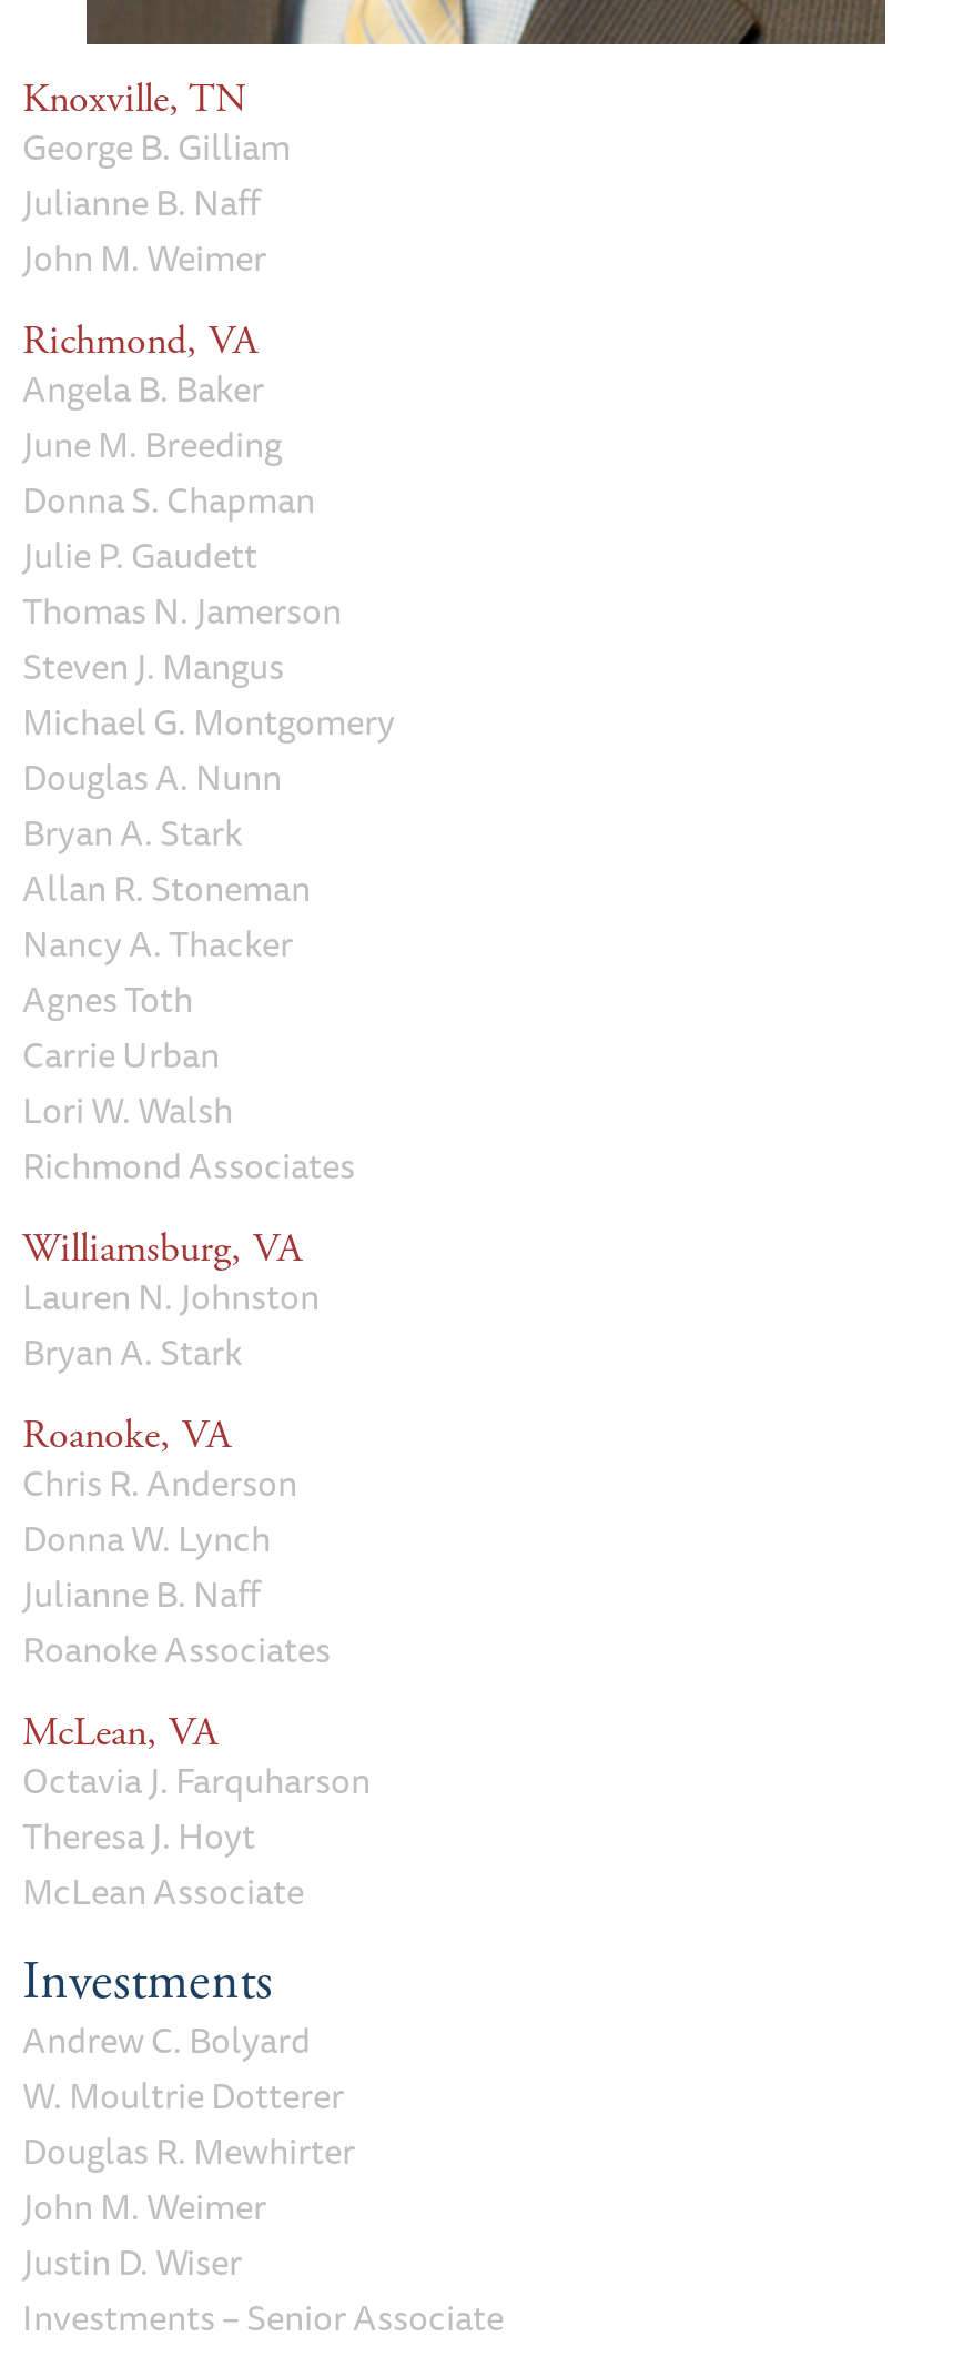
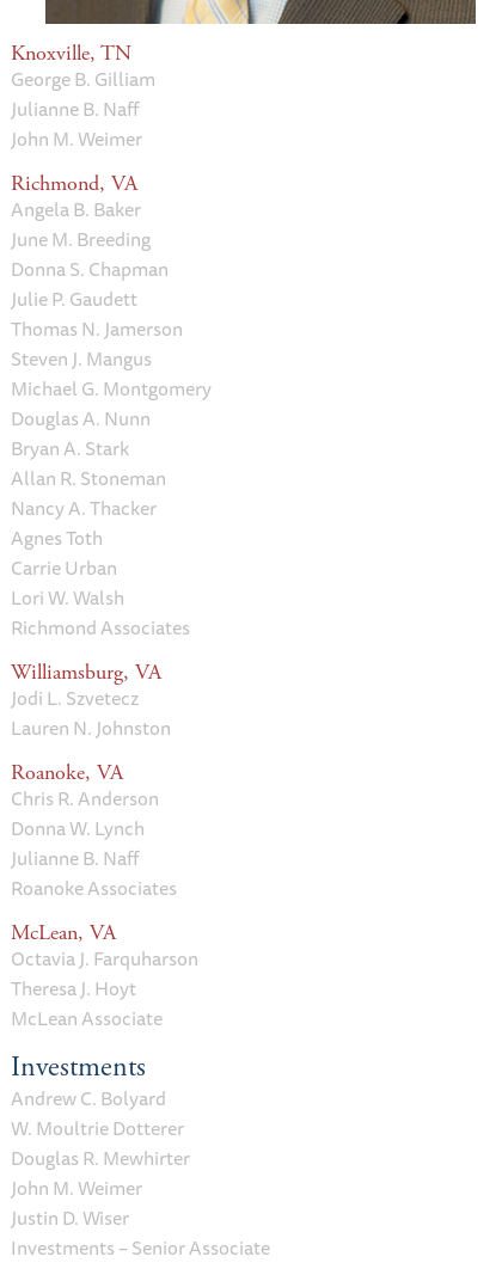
+ Jodi L. Szvetecz

moved down: Lauren N. Johnston

- Bryan A. Stark
